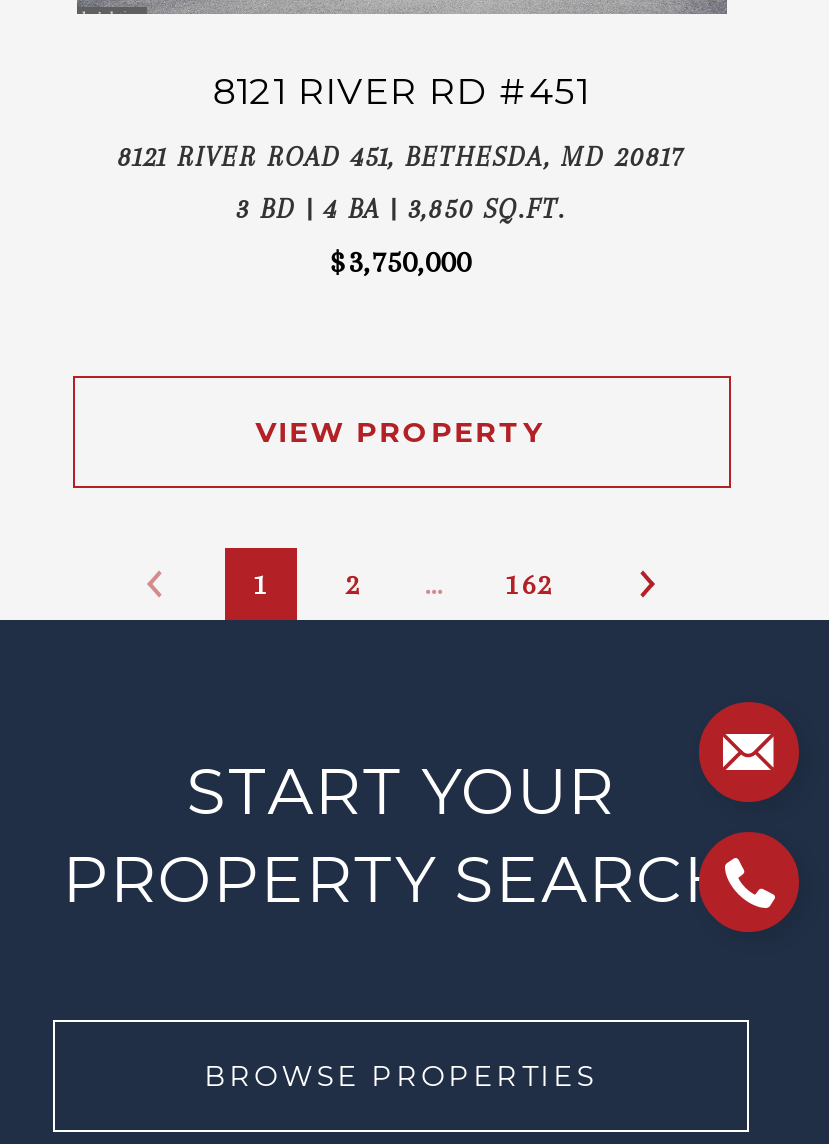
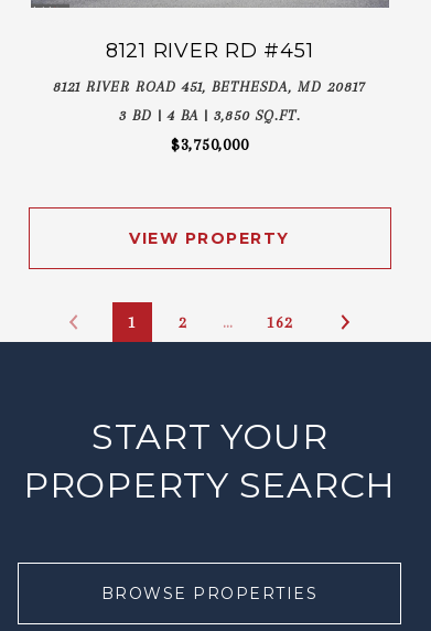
- [image]

- [image]
